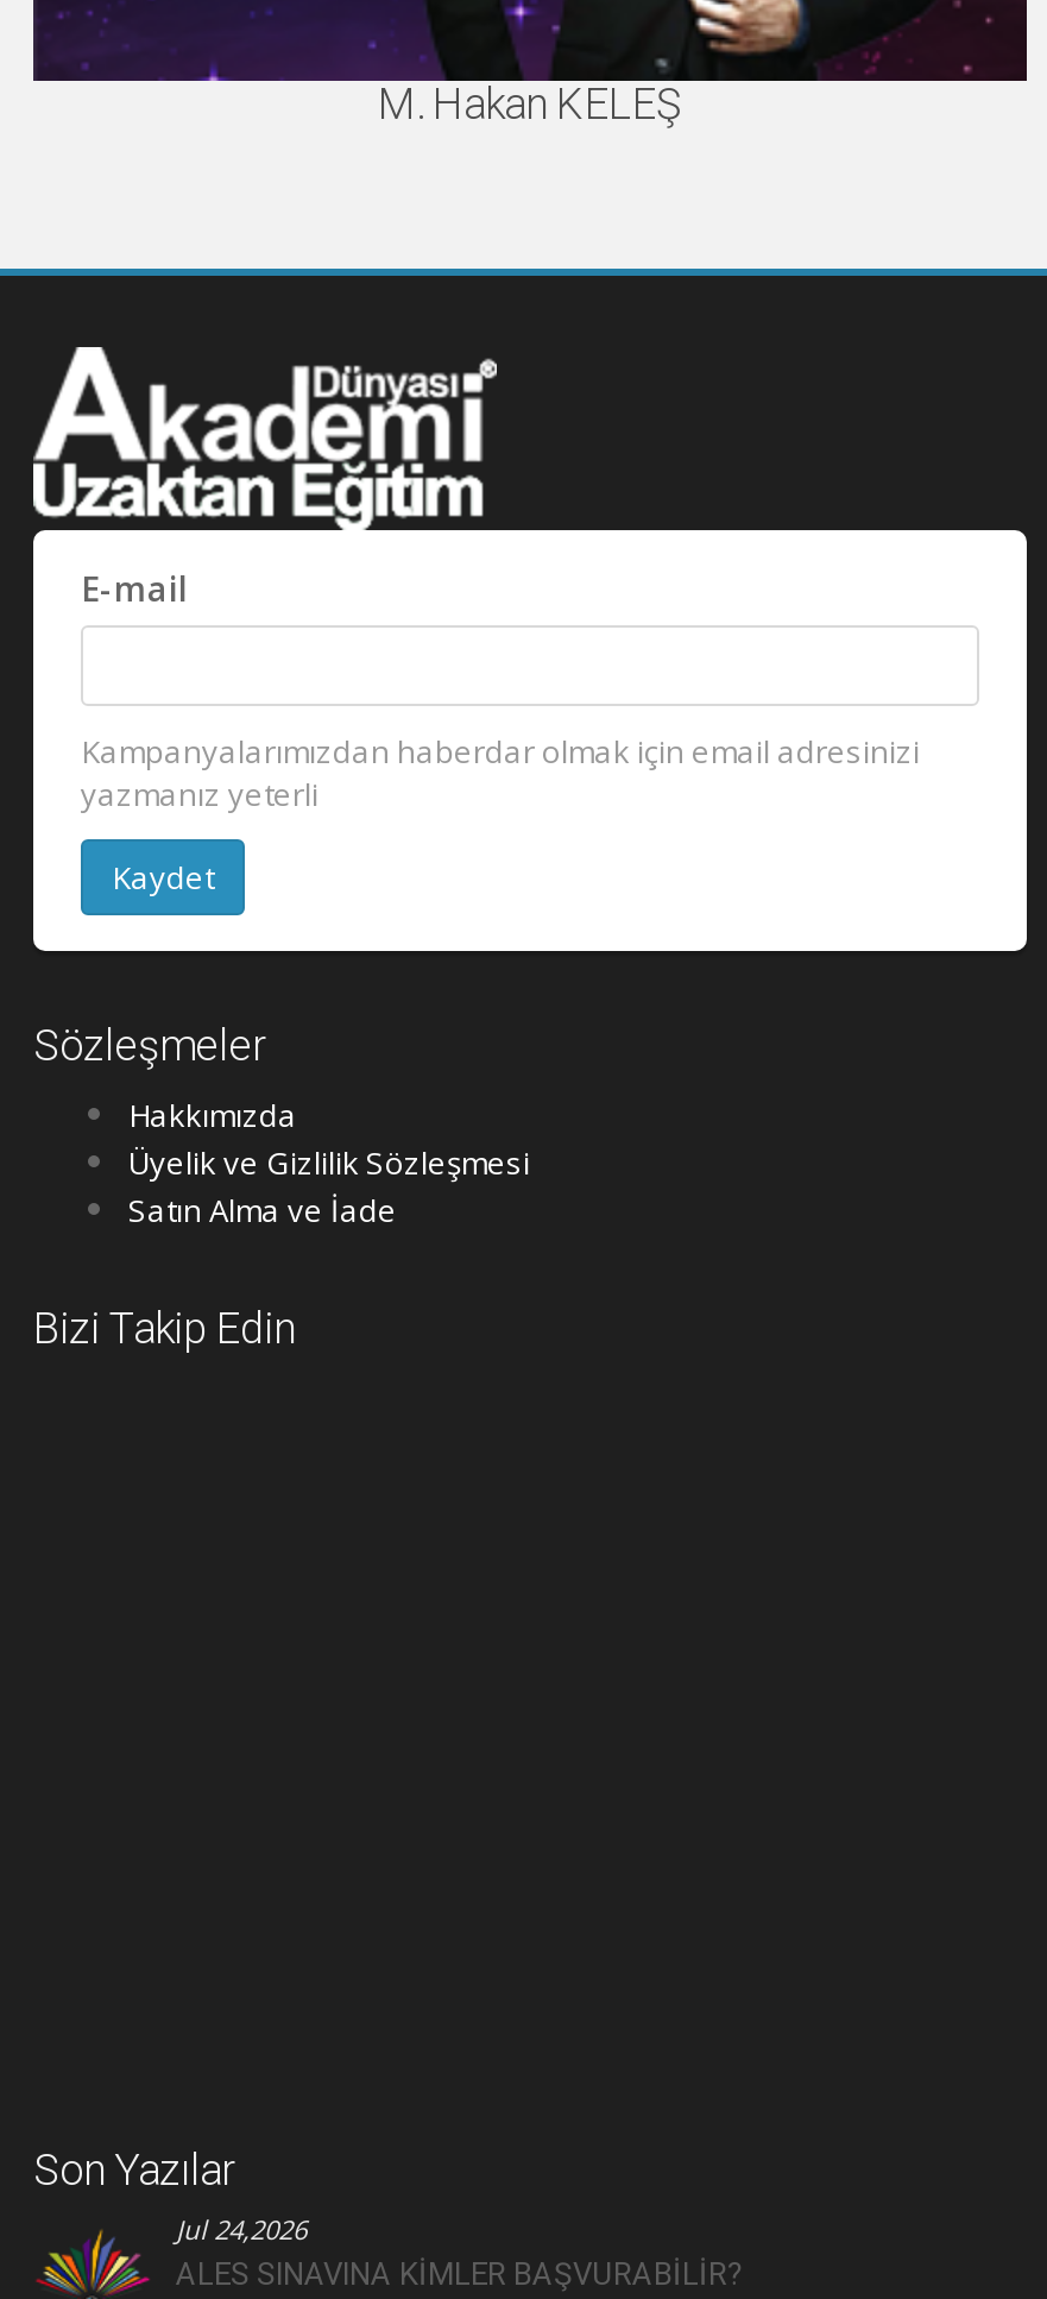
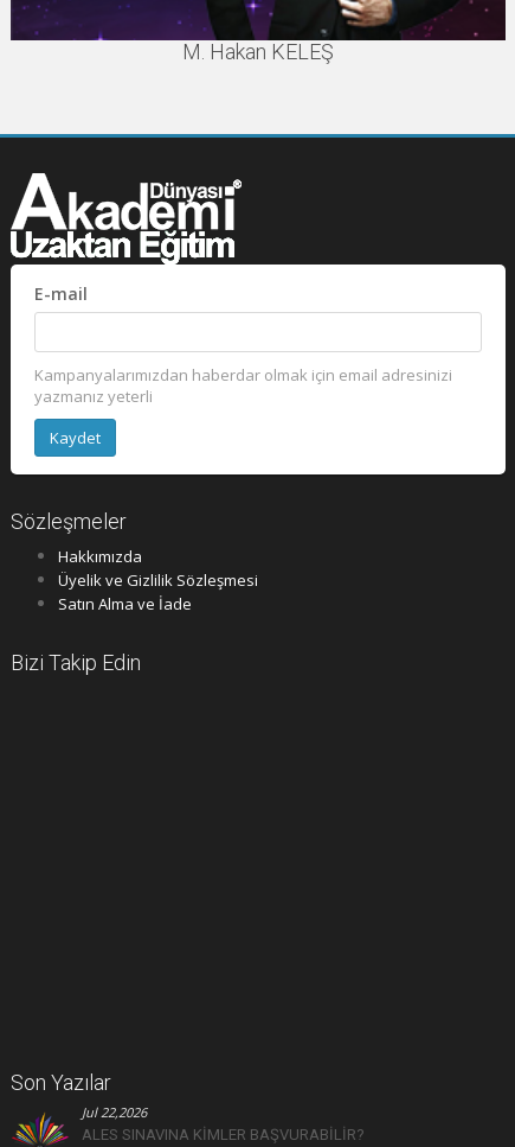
- Jul 24,2026
+ Jul 22,2026
